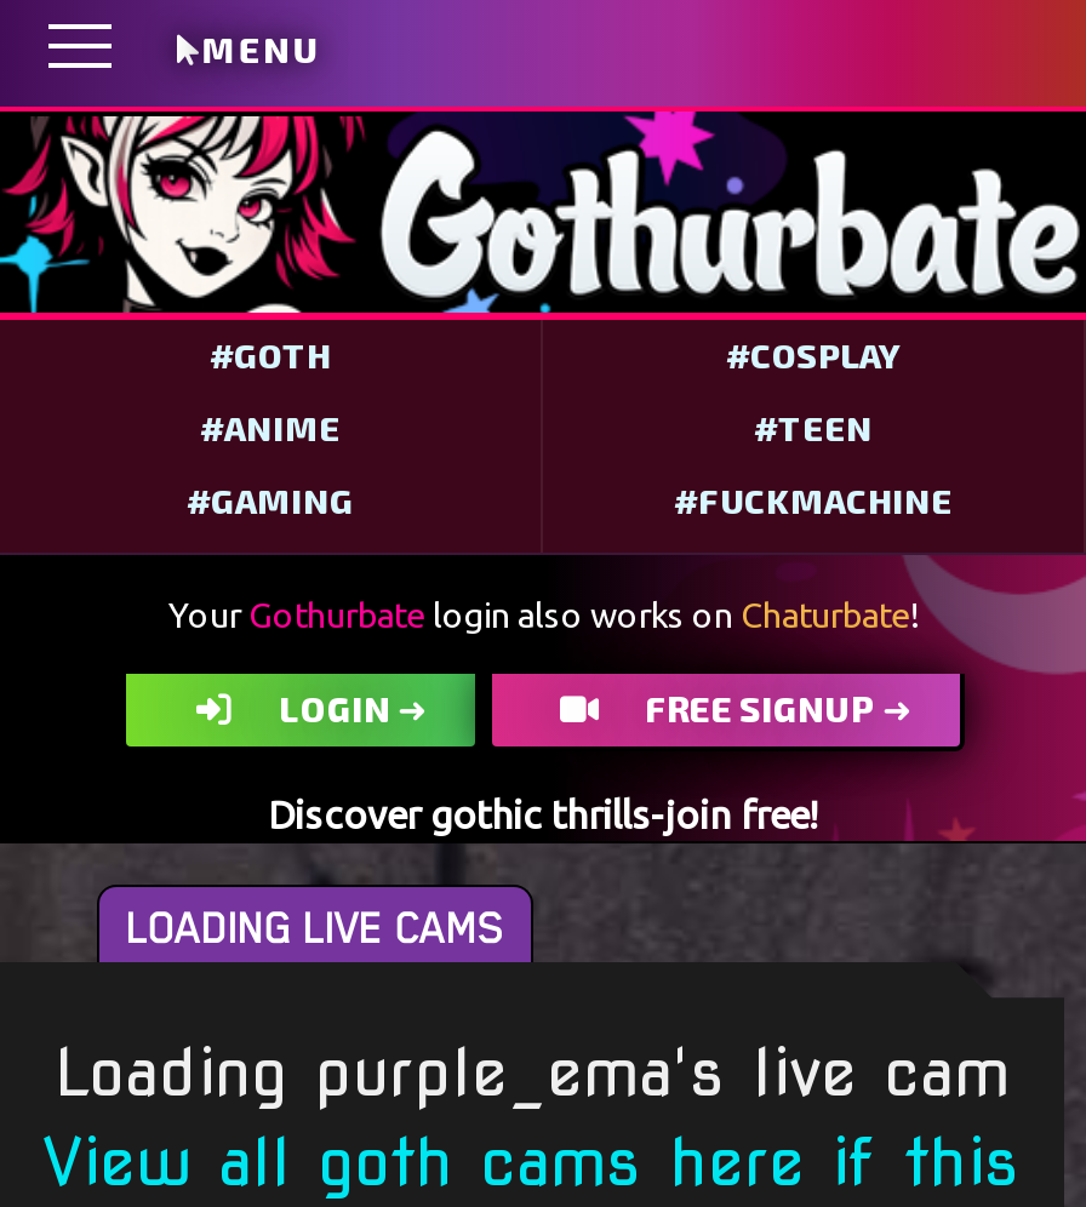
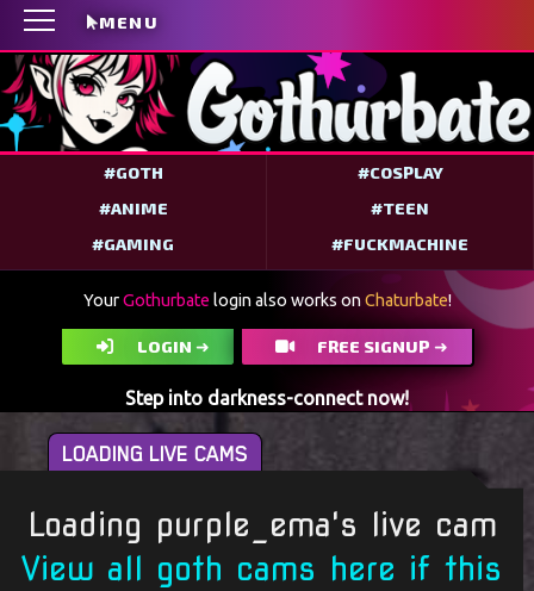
- Discover gothic thrills-join free!
+ Step into darkness-connect now!
